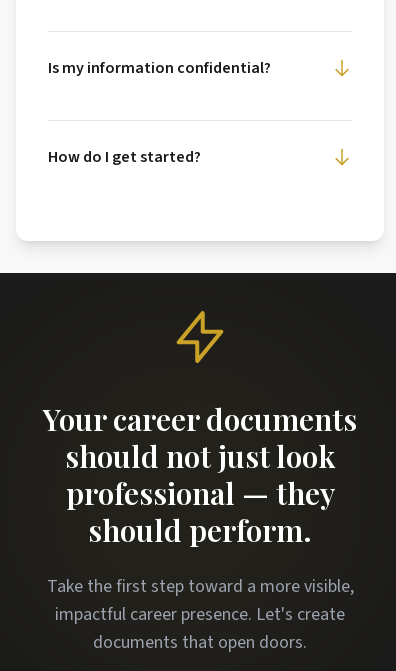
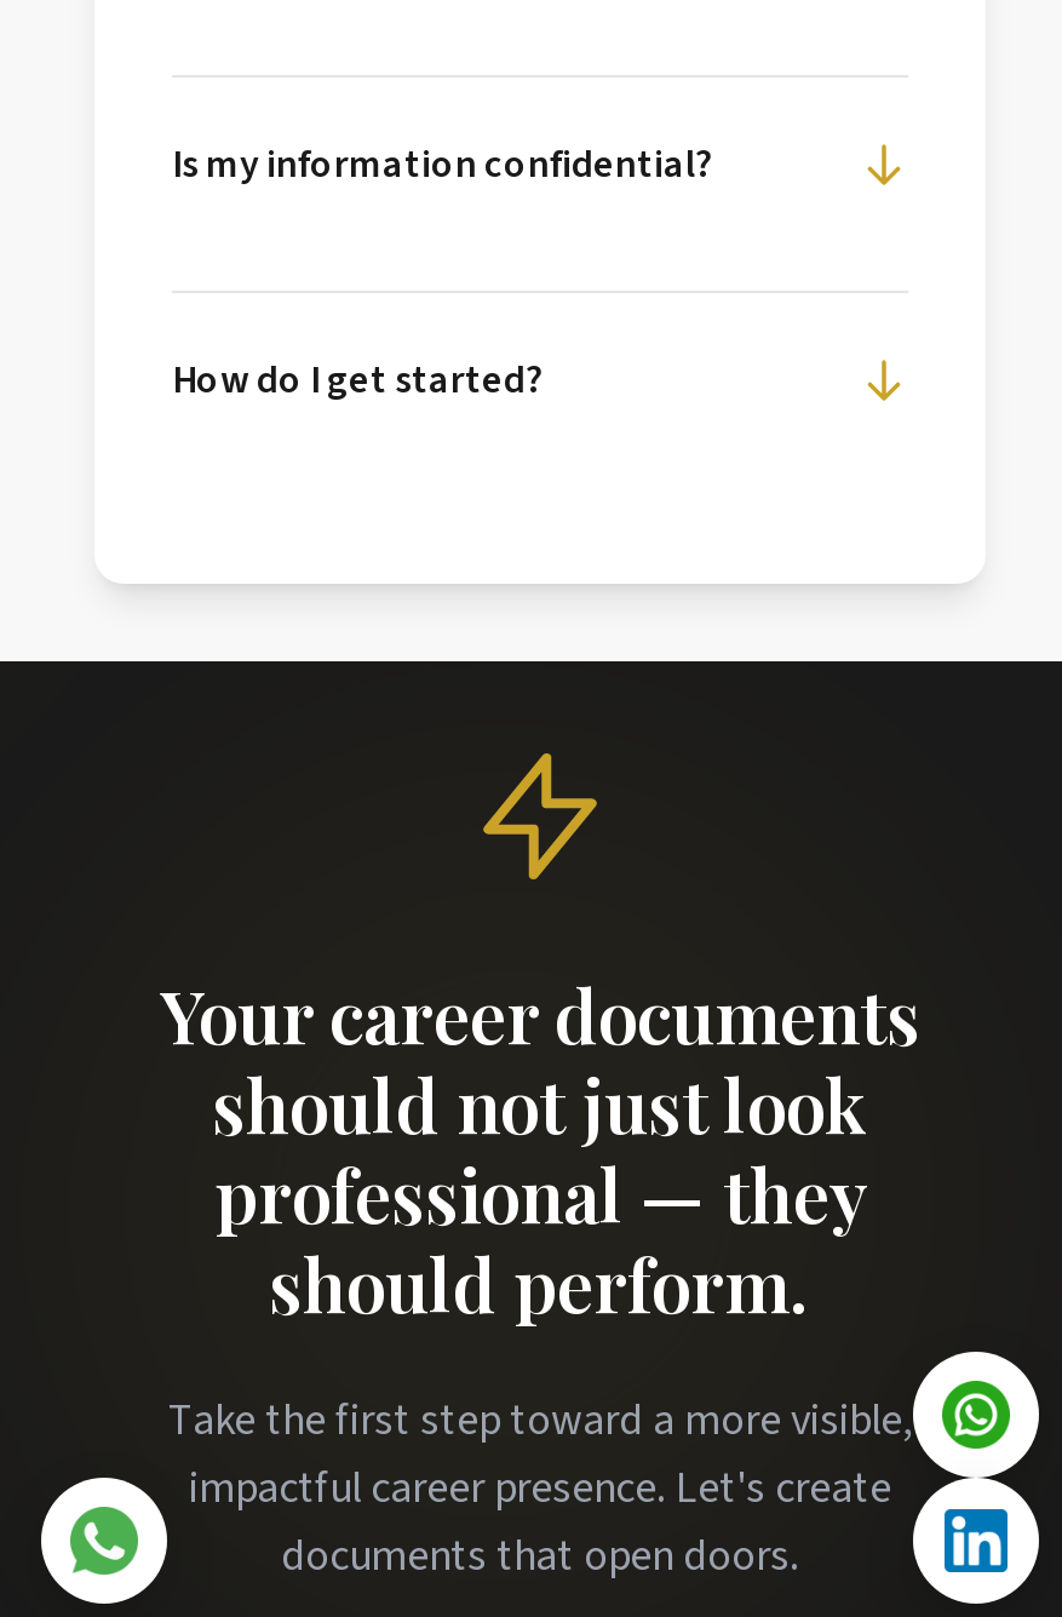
+ [image]

+ [image]
